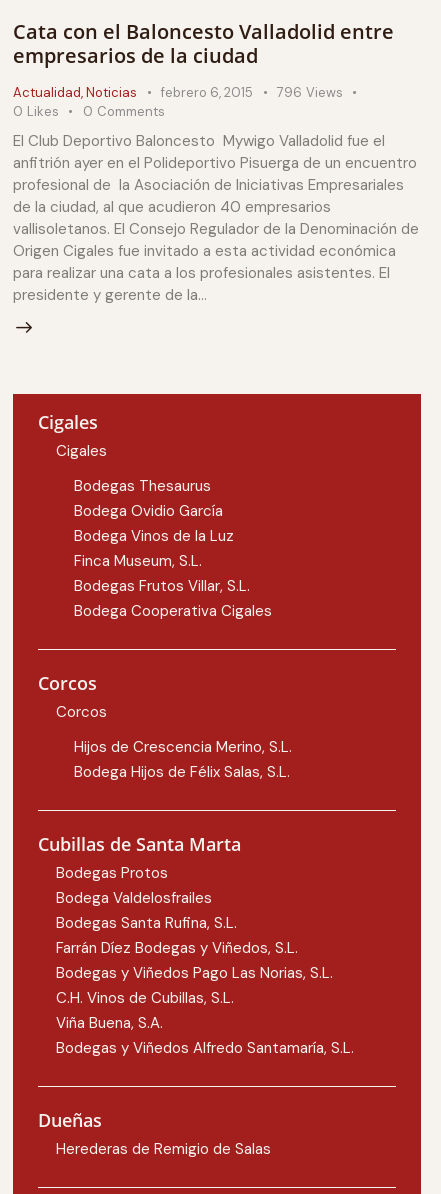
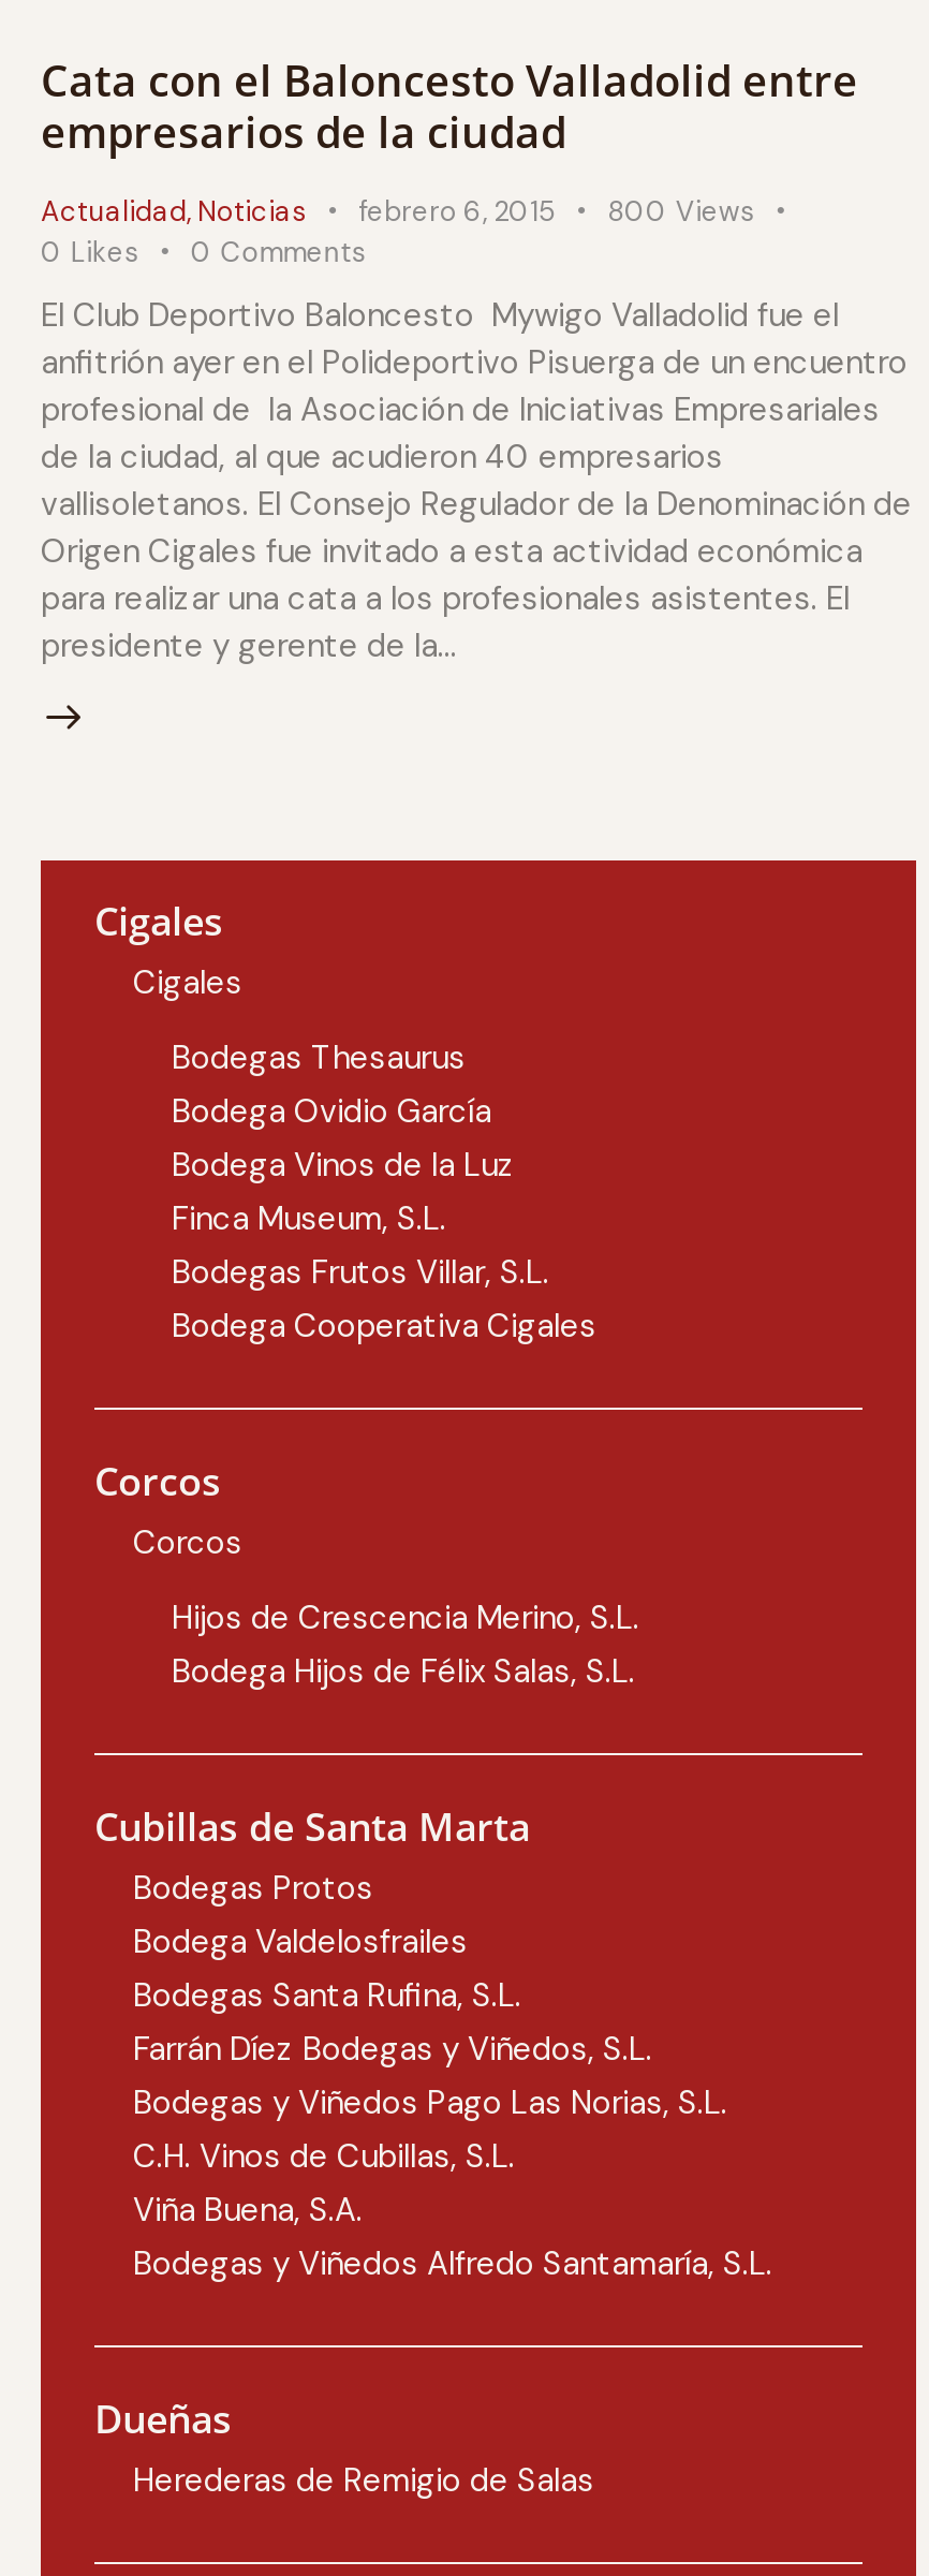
- Actualidad, Noticias febrero 6, 2015 796 Views
+ Actualidad, Noticias febrero 6, 2015 800 Views
